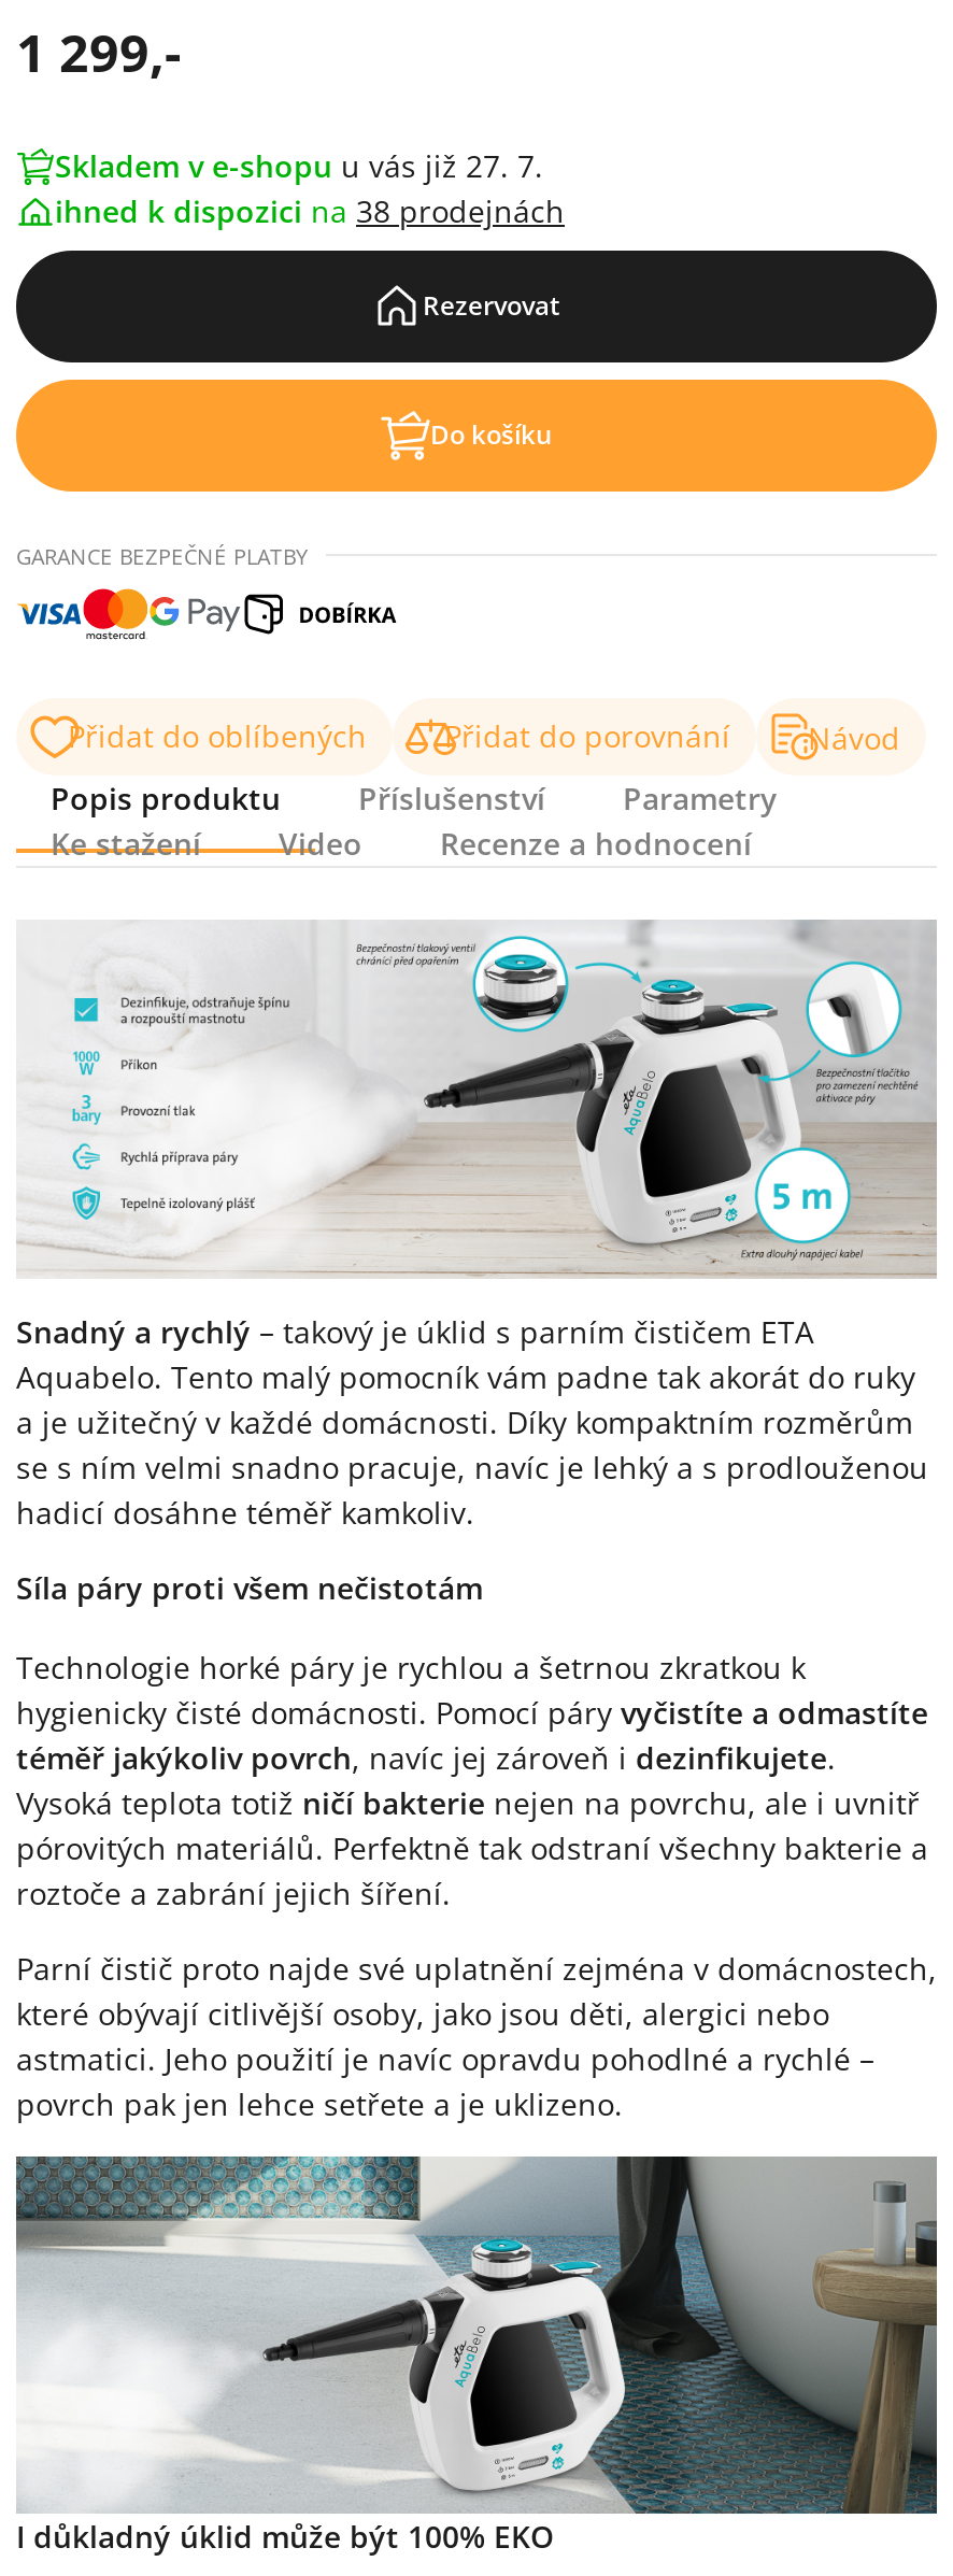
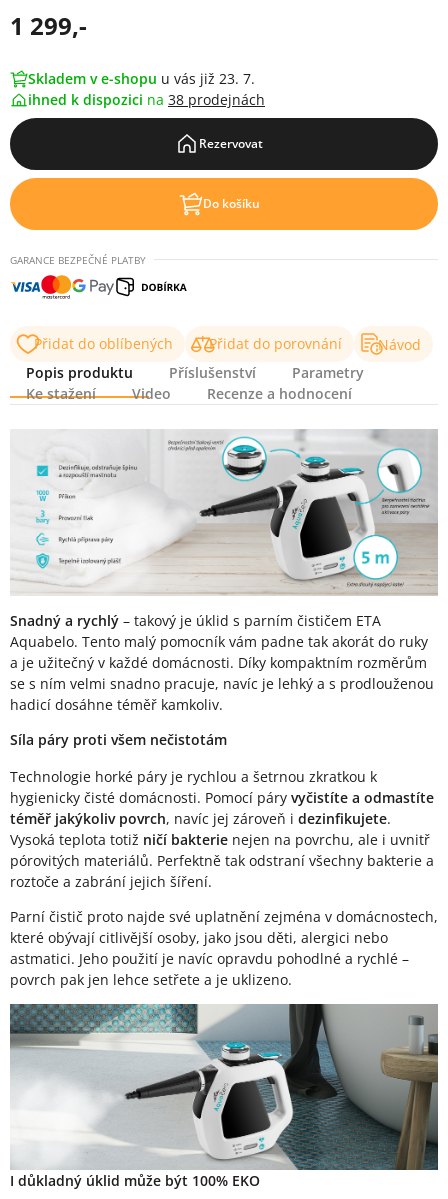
- Skladem v e-shopu u vás již 27. 7.
+ Skladem v e-shopu u vás již 23. 7.
